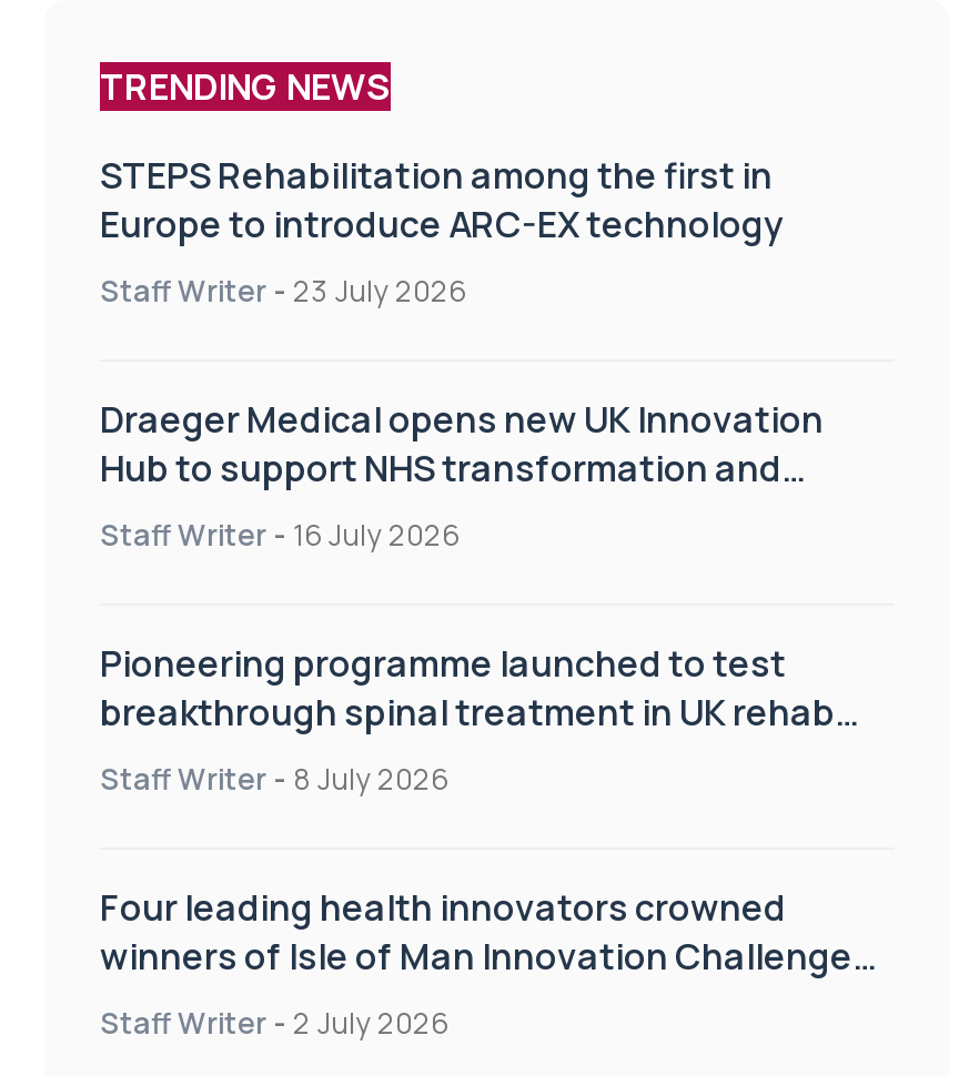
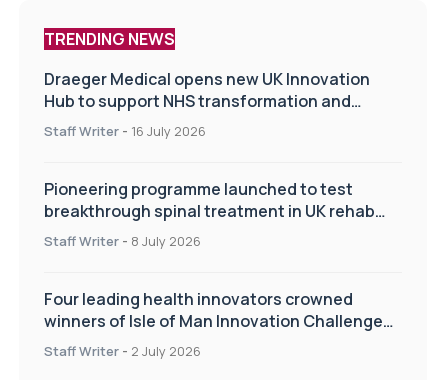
- STEPS Rehabilitation among the first in
- Europe to introduce ARC-EX technology
- Staff Writer - 23 July 2026
